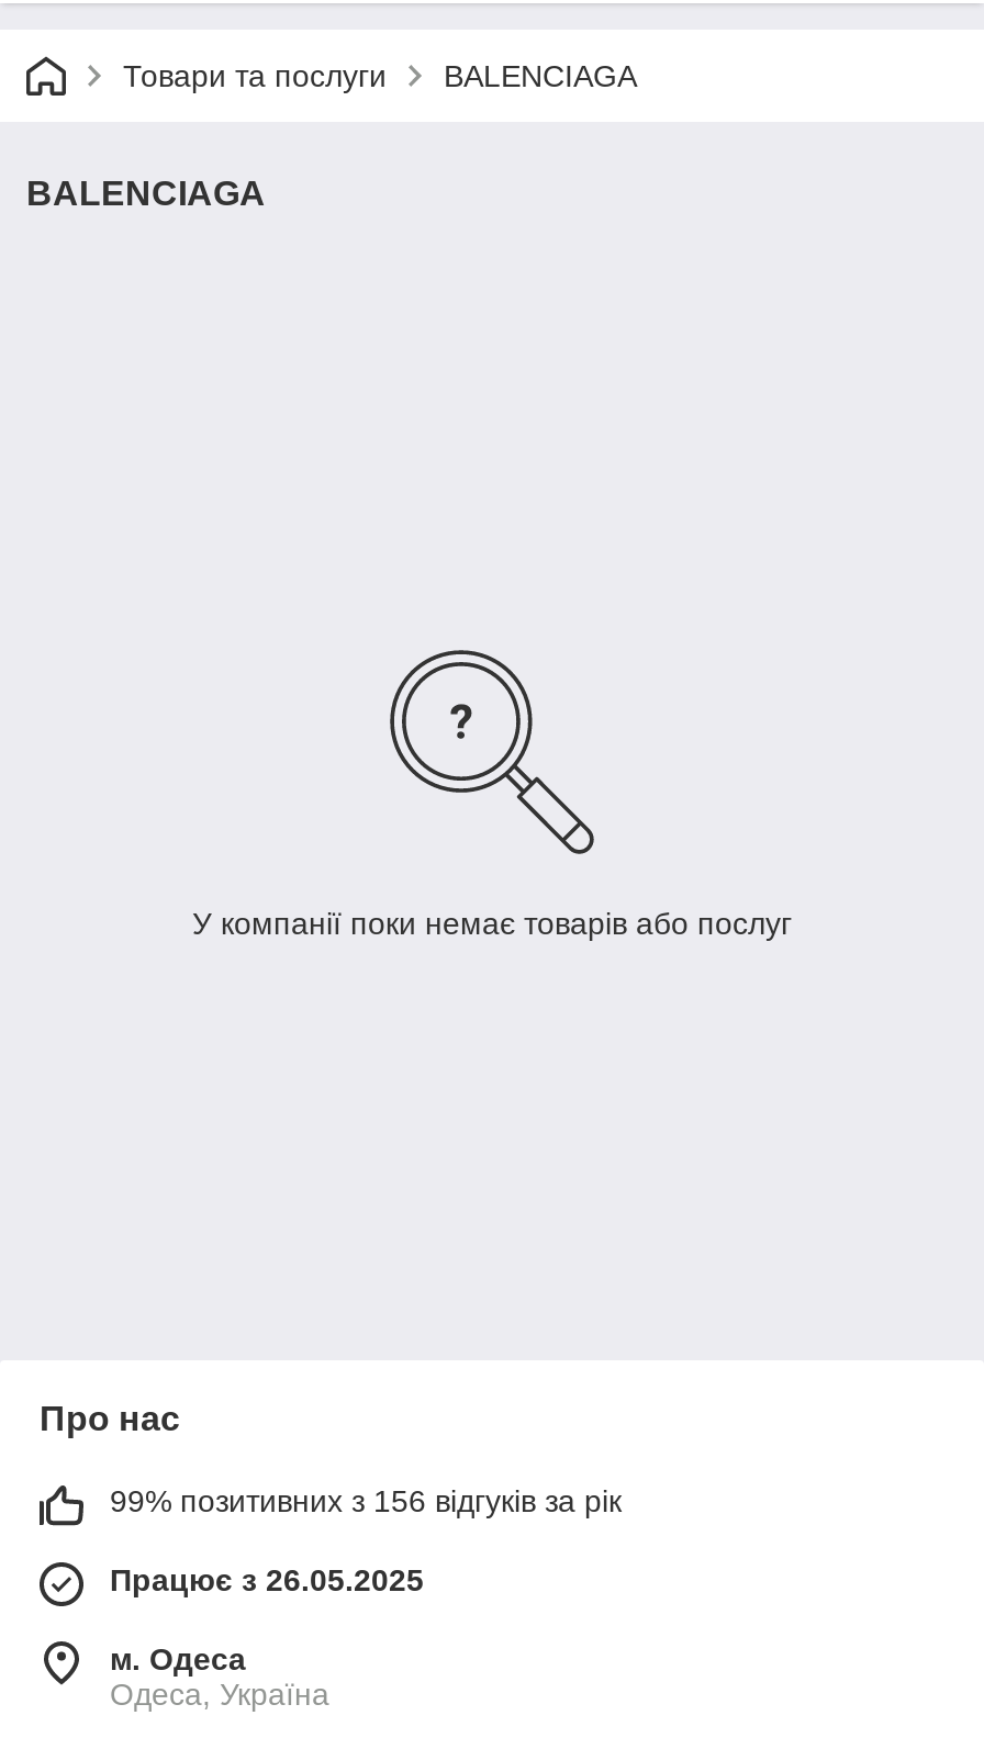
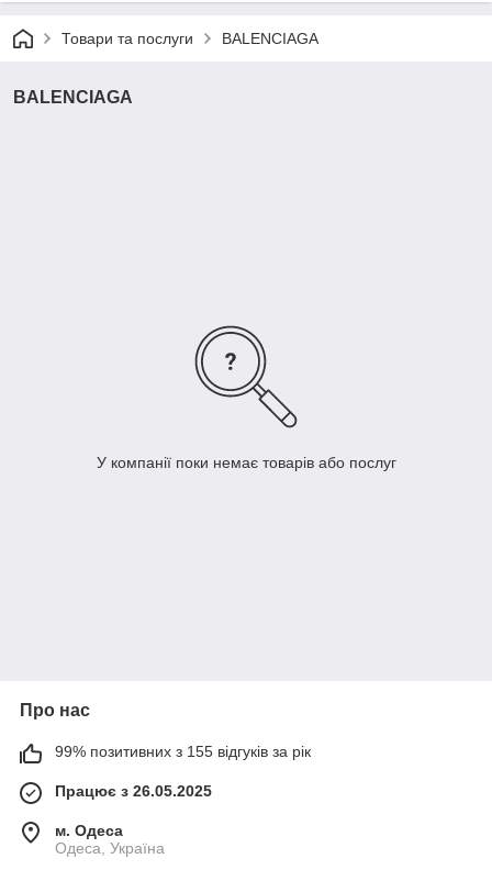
- 99% позитивних з 156 відгуків за рік
+ 99% позитивних з 155 відгуків за рік
